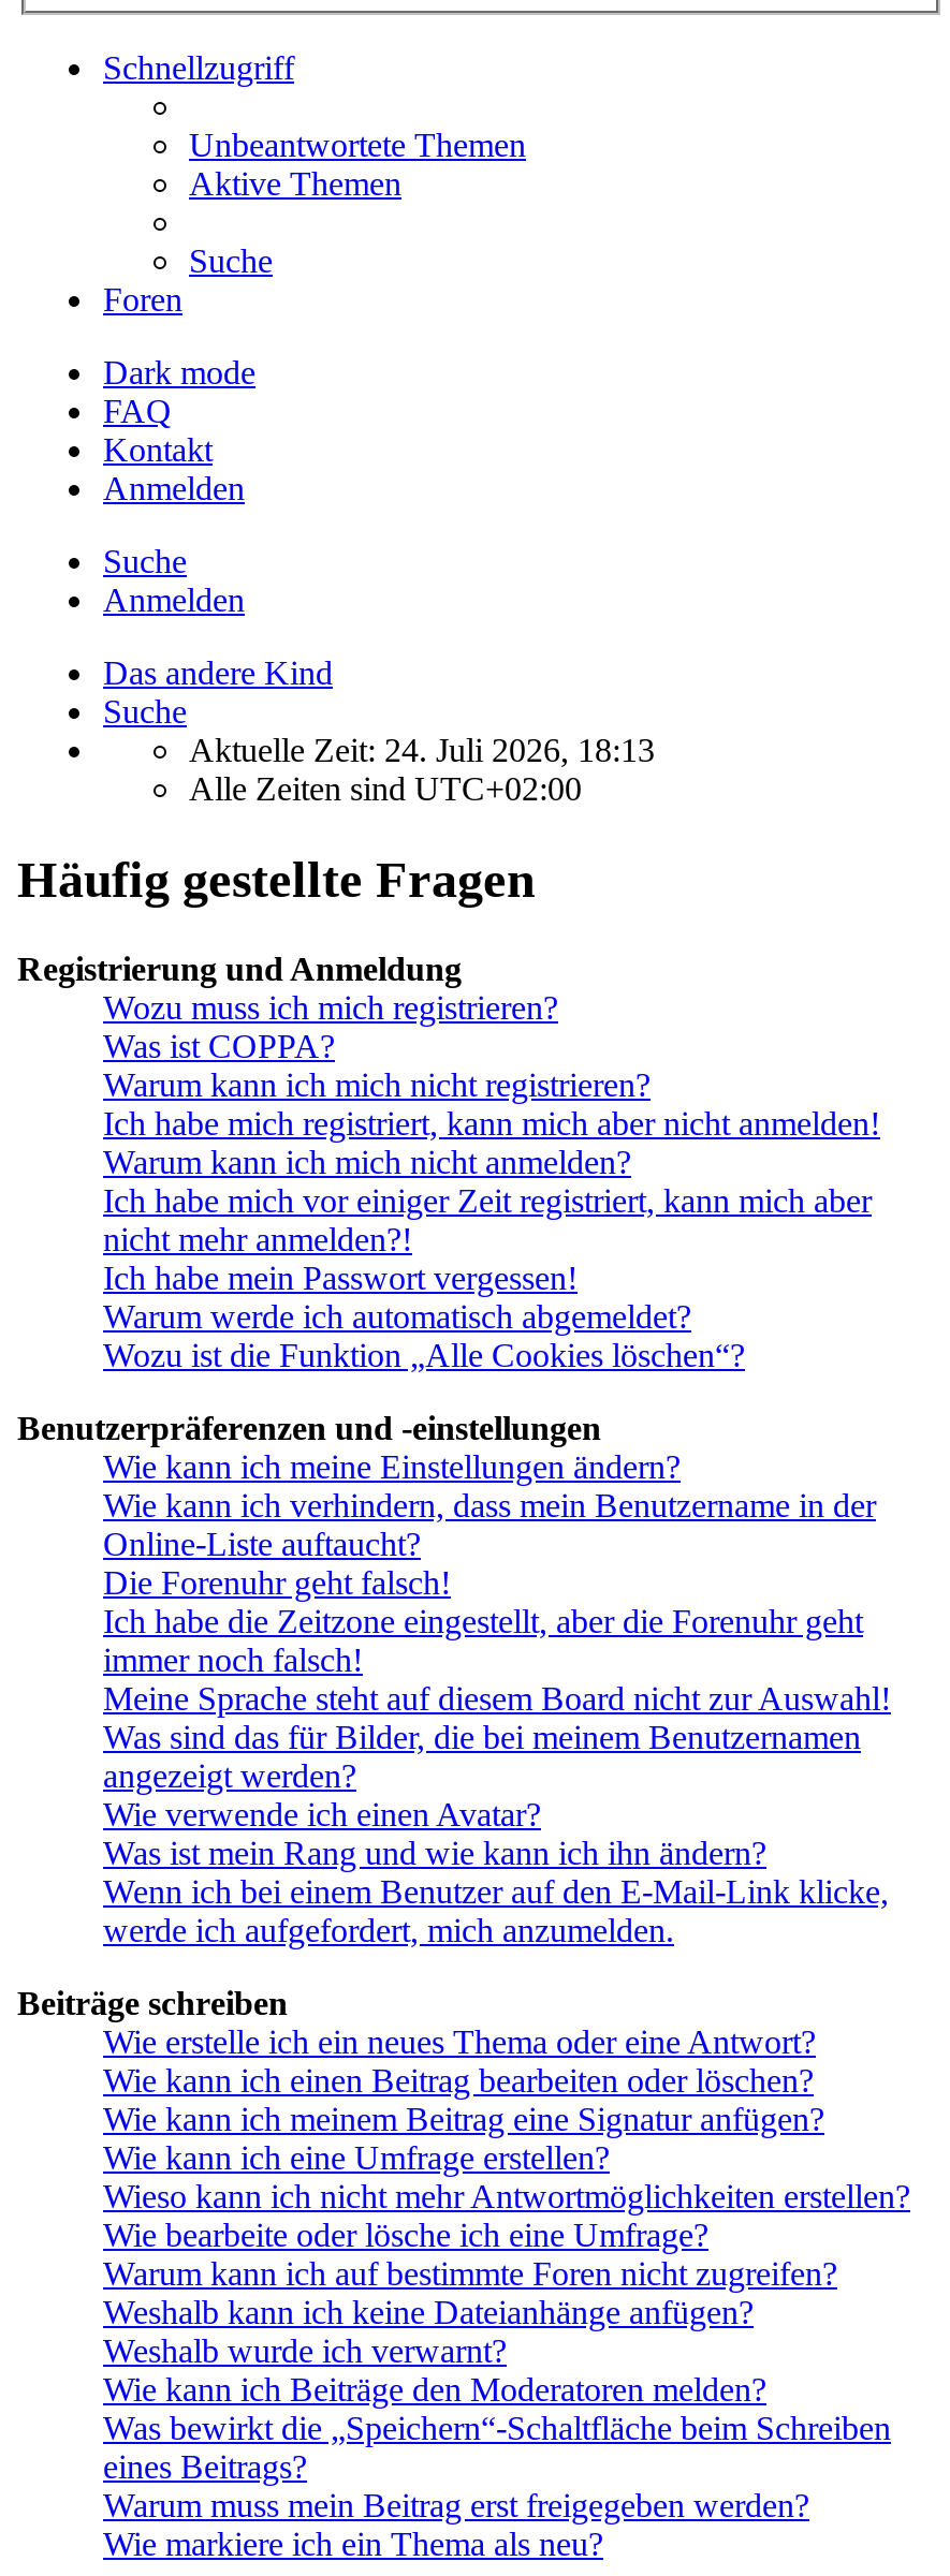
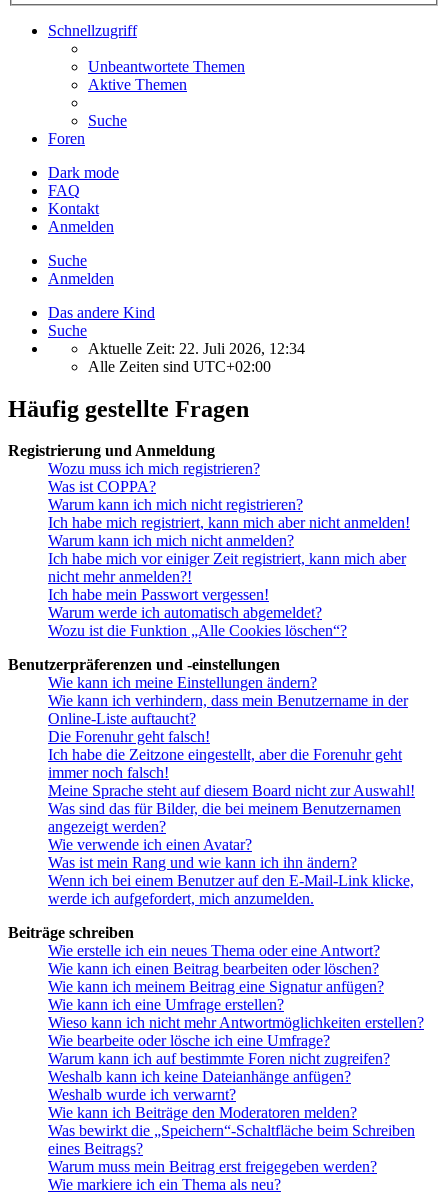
- Aktuelle Zeit: 24. Juli 2026, 18:13
+ Aktuelle Zeit: 22. Juli 2026, 12:34
